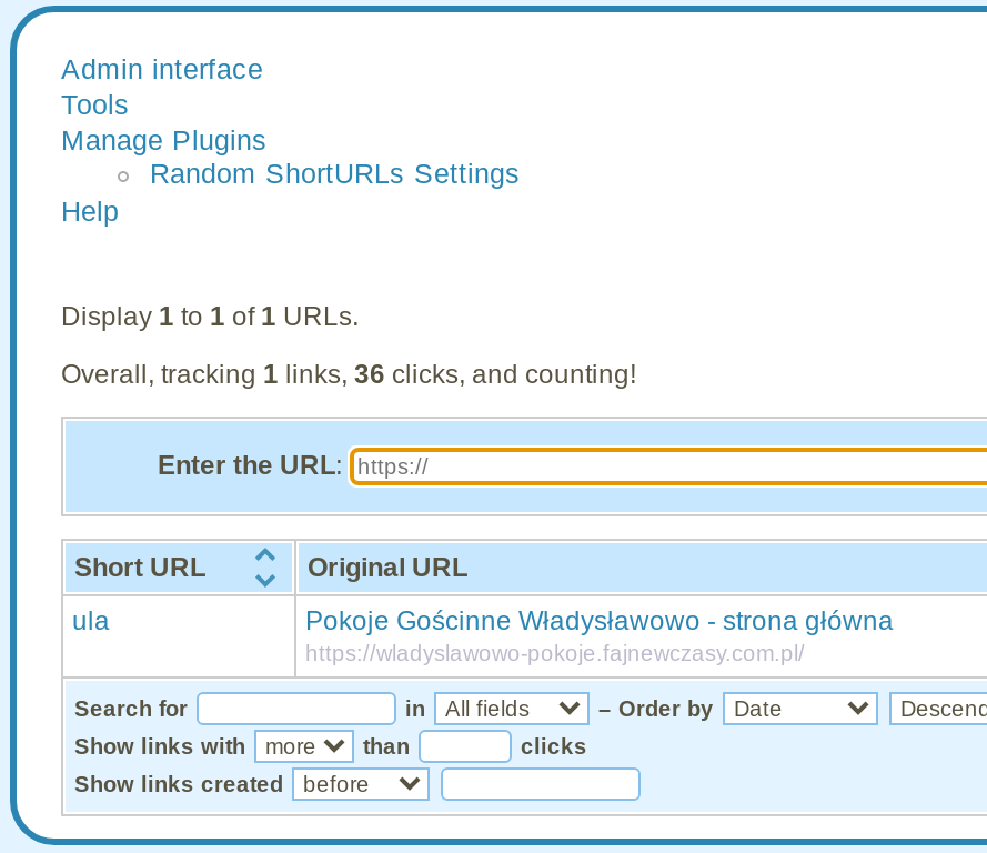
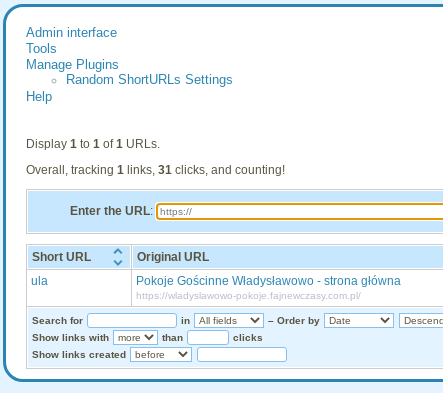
- Overall, tracking 1 links, 36 clicks, and counting!
+ Overall, tracking 1 links, 31 clicks, and counting!
